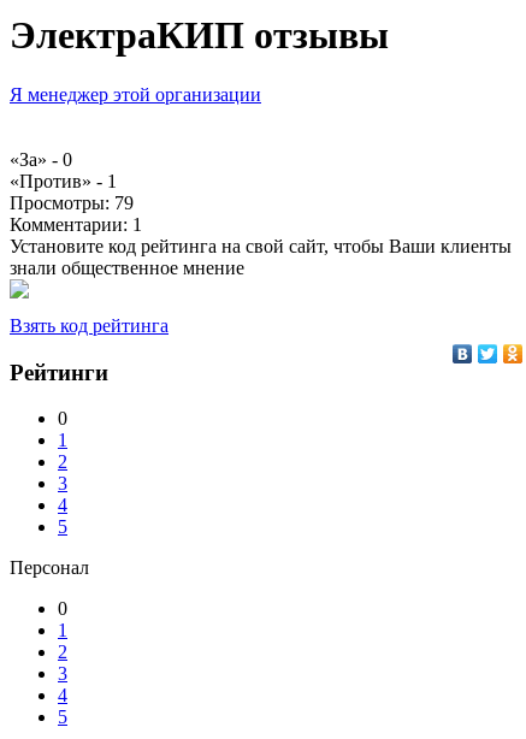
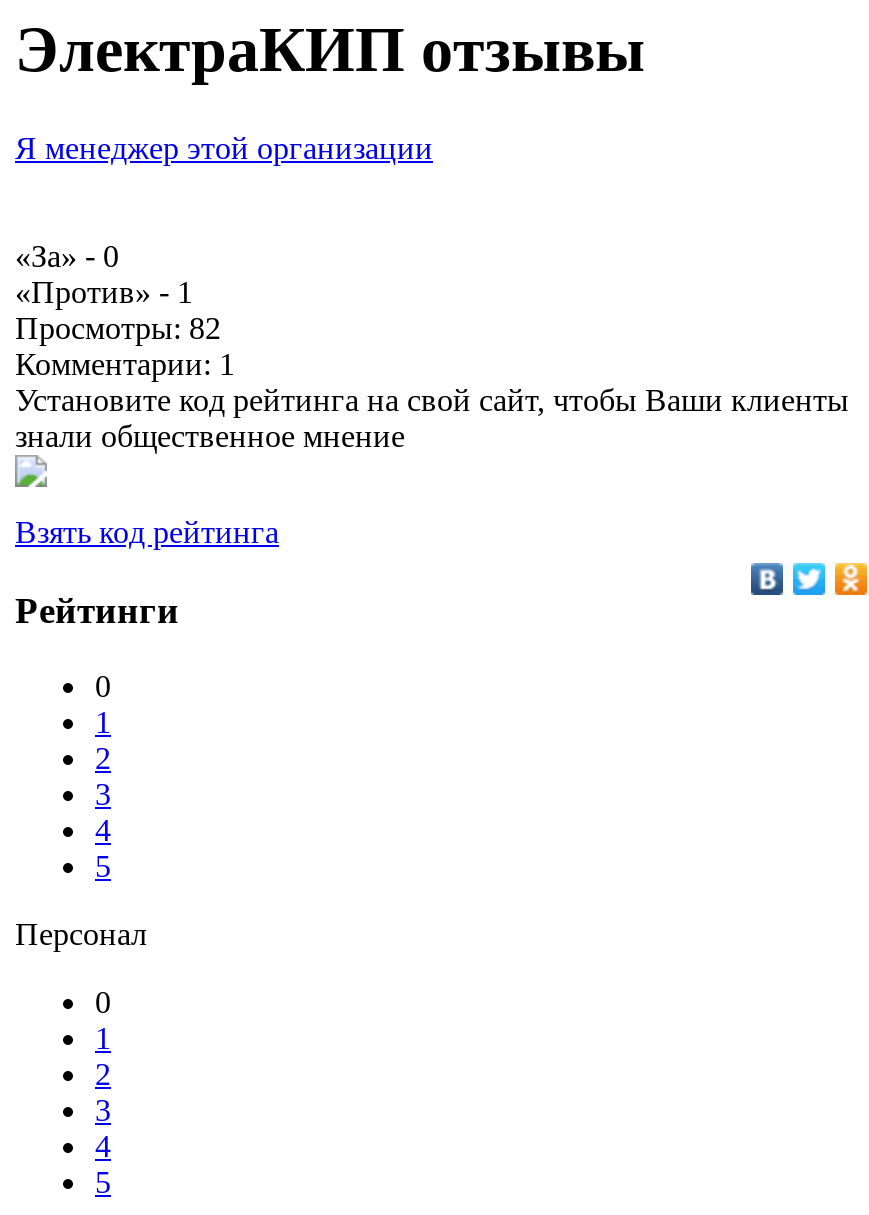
- Просмотры: 79
+ Просмотры: 82
